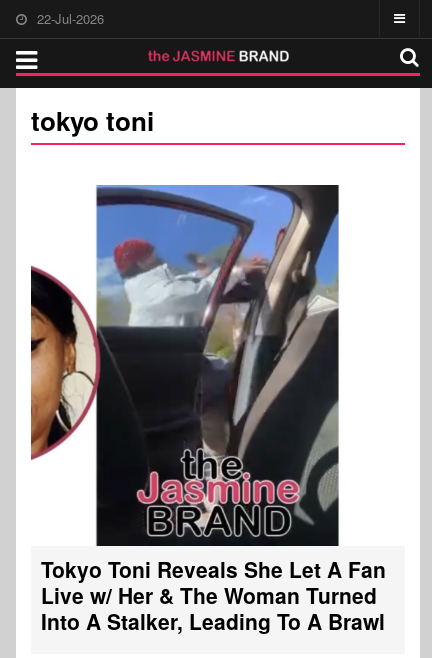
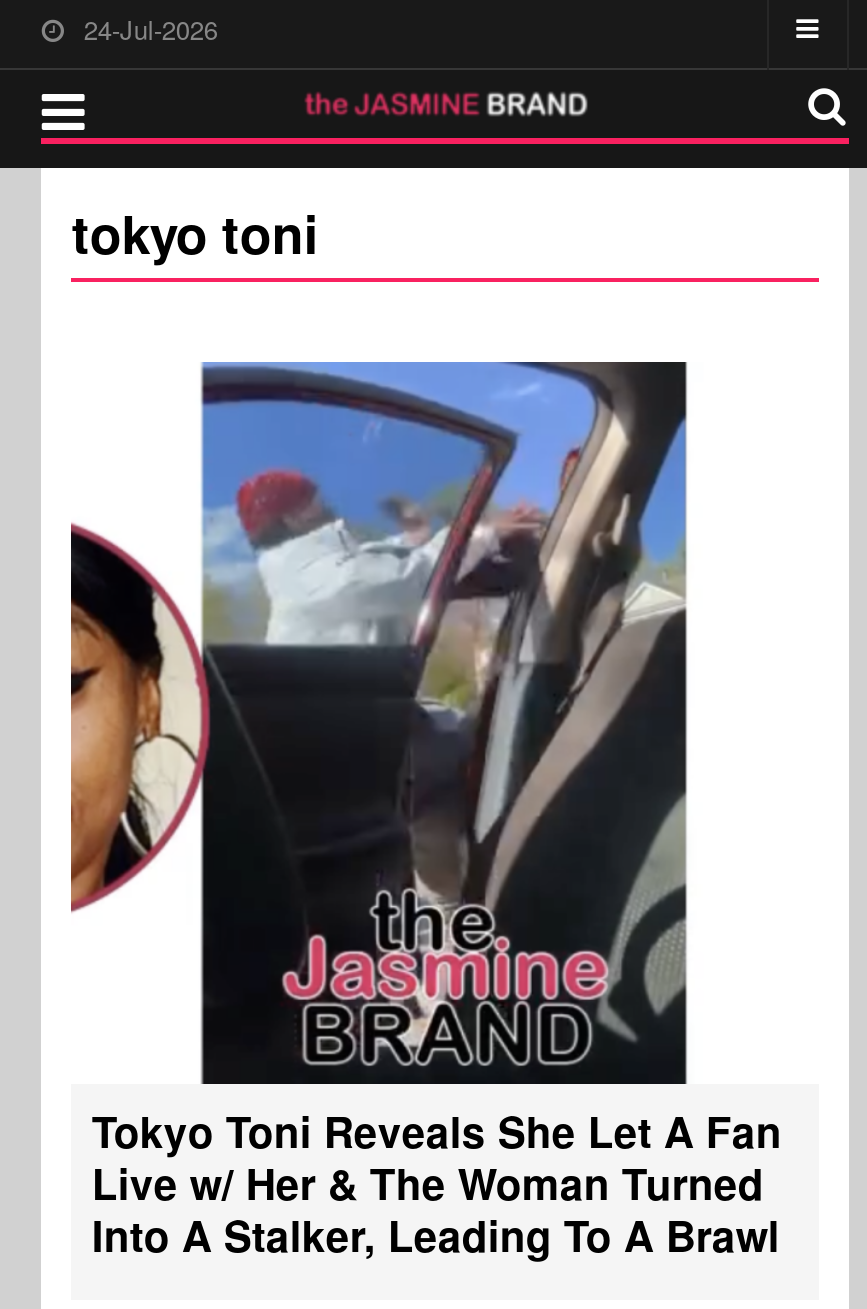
- 22-Jul-2026
+ 24-Jul-2026
